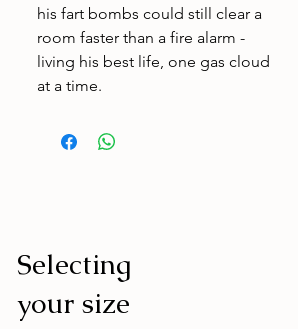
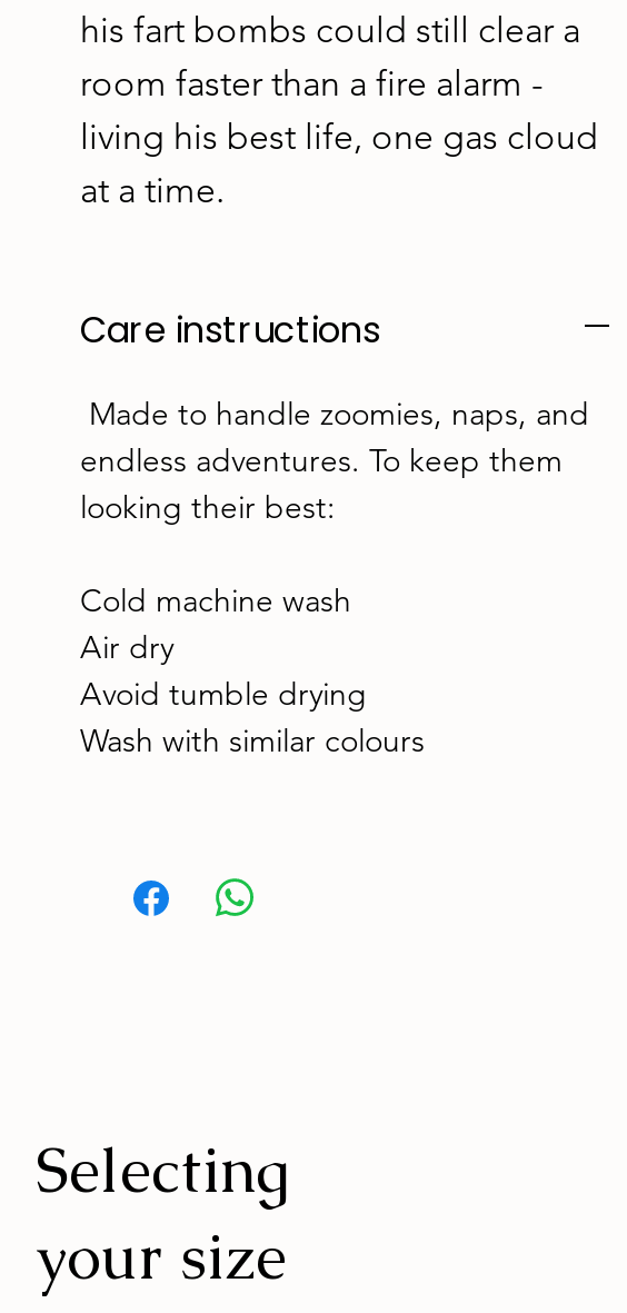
+ Care instructions
+ Made to handle zoomies, naps, and
+ endless adventures. To keep them
+ looking their best:
+ Cold machine wash
+ Air dry
+ Avoid tumble drying
+ Wash with similar colours
